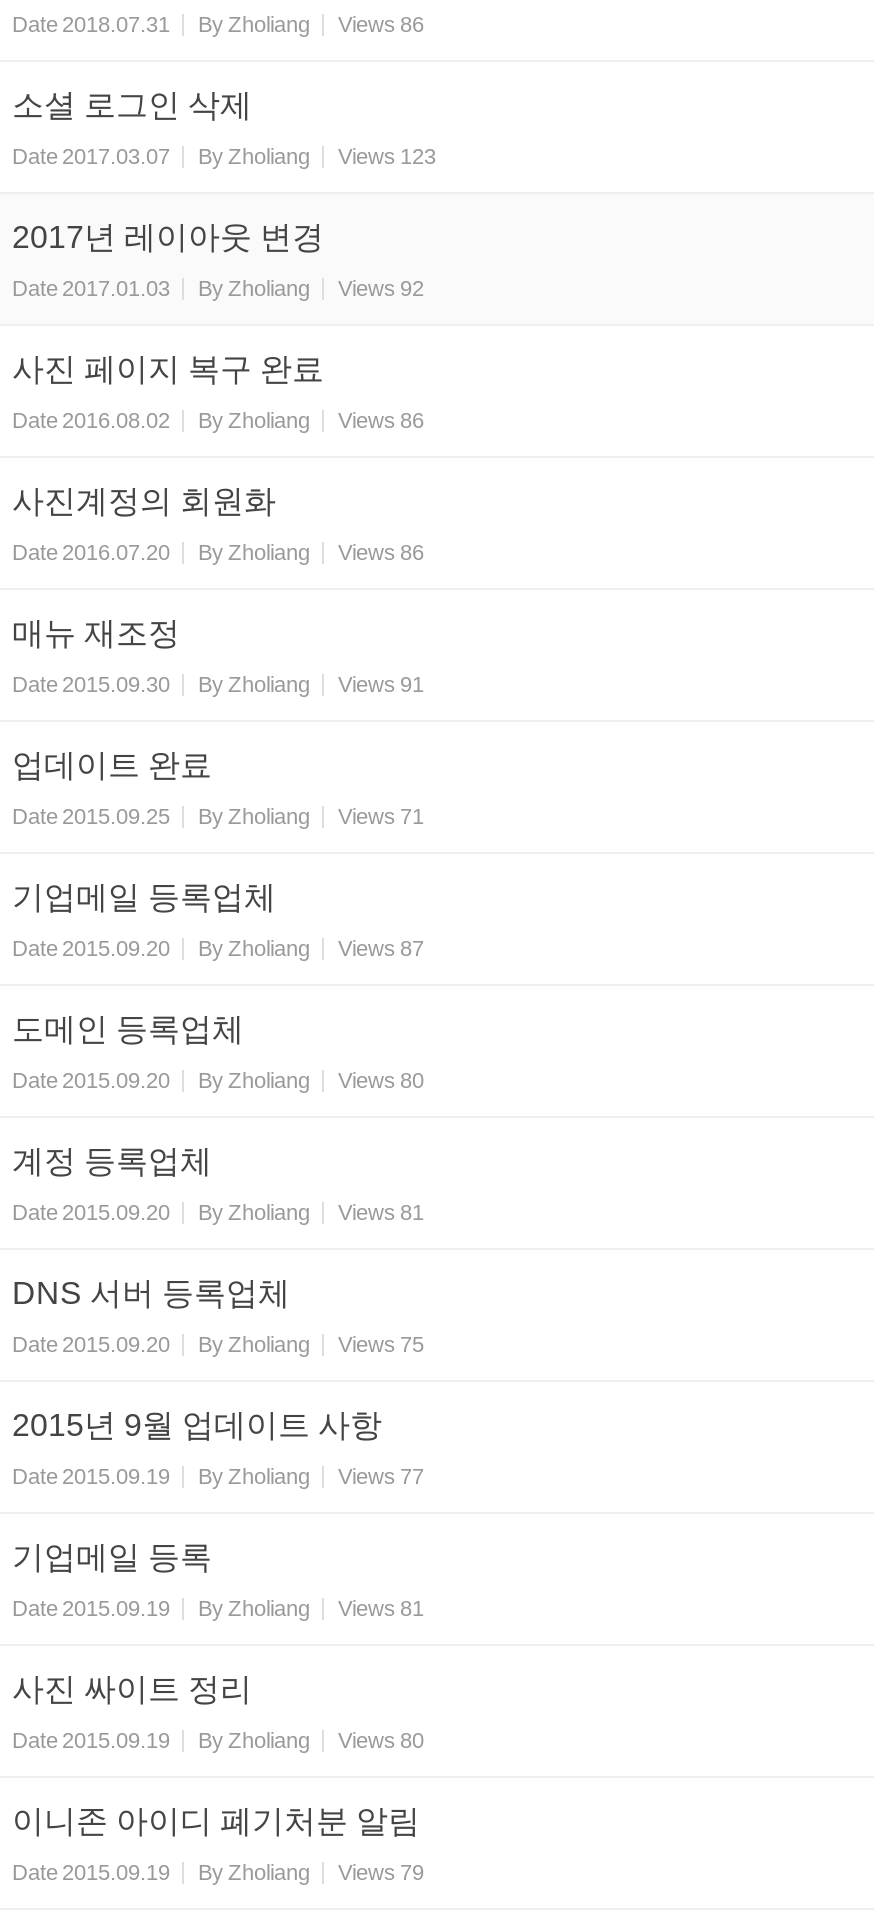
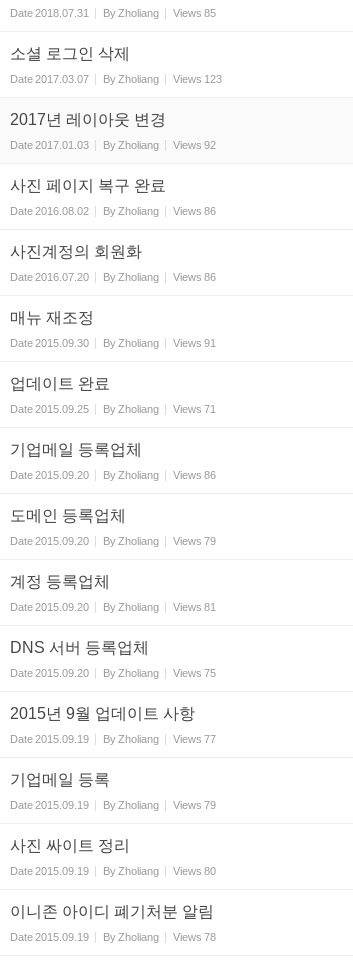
- Date 2018.07.31 By Zholiang Views 86
+ Date 2018.07.31 By Zholiang Views 85

- Date 2015.09.20 By Zholiang Views 87
+ Date 2015.09.20 By Zholiang Views 86

- Date 2015.09.20 By Zholiang Views 80
+ Date 2015.09.20 By Zholiang Views 79

- Date 2015.09.19 By Zholiang Views 81
+ Date 2015.09.19 By Zholiang Views 79

- Date 2015.09.19 By Zholiang Views 79
+ Date 2015.09.19 By Zholiang Views 78
